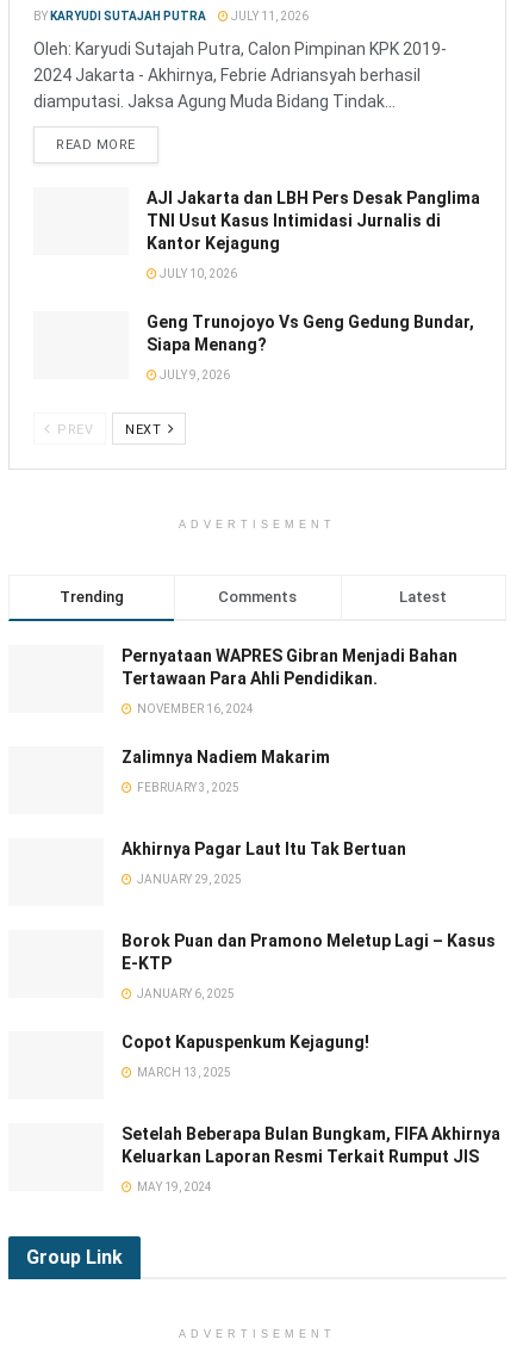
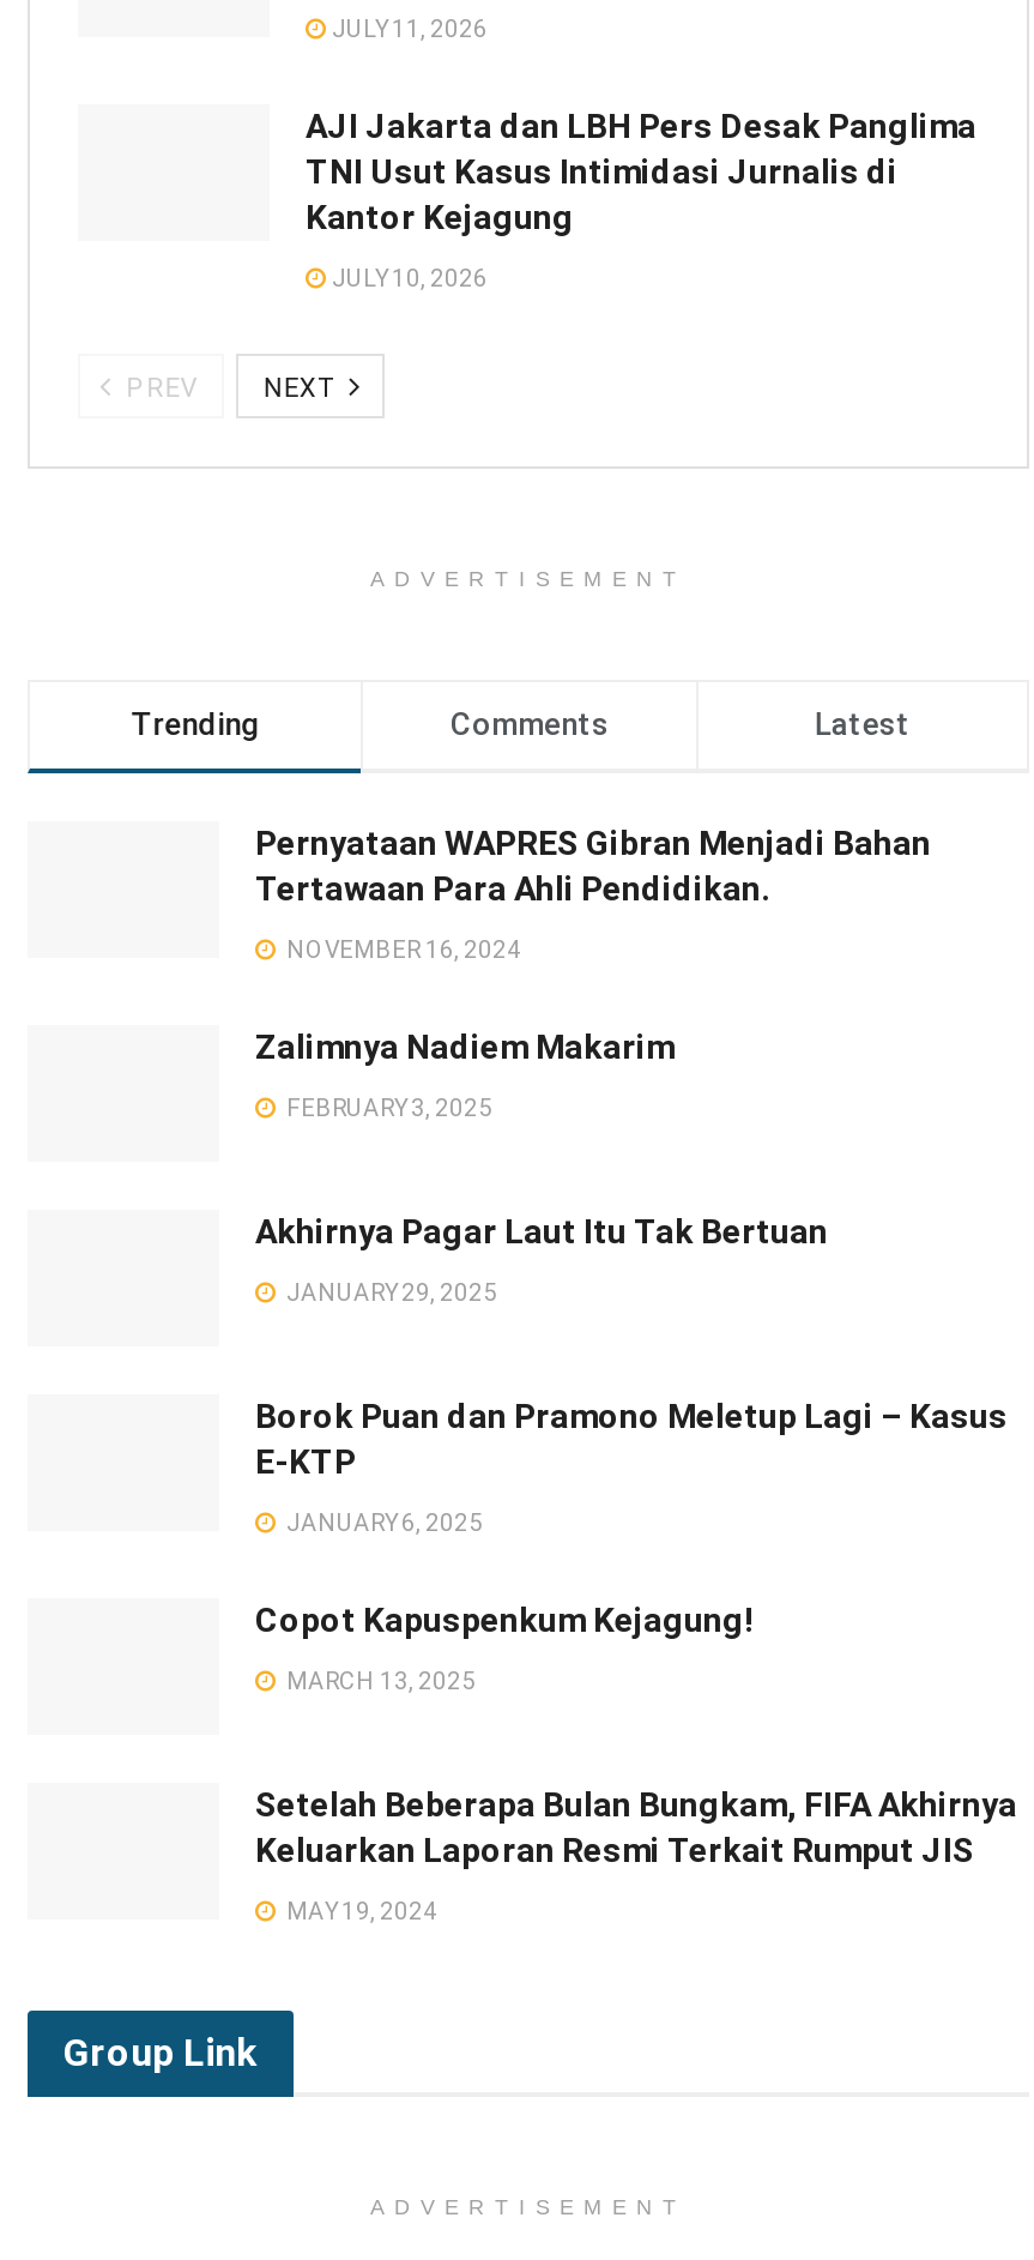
- BY KARYUDI SUTAJAH PUTRA

- Oleh: Karyudi Sutajah Putra, Calon Pimpinan KPK 2019-
- 2024 Jakarta - Akhirnya, Febrie Adriansyah berhasil
- diamputasi. Jaksa Agung Muda Bidang Tindak...
- READ MORE

- Geng Trunojoyo Vs Geng Gedung Bundar,
- Siapa Menang?
- JULY 9, 2026
